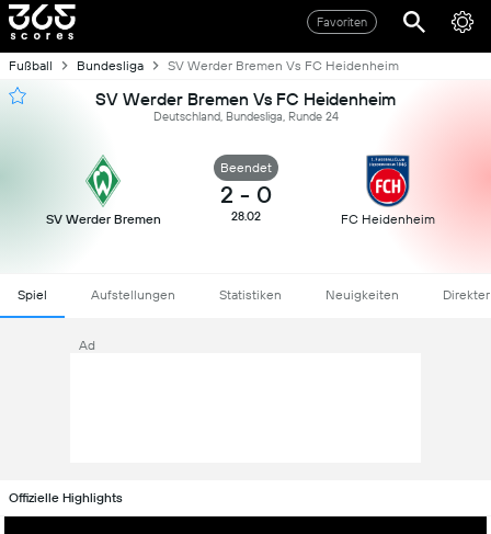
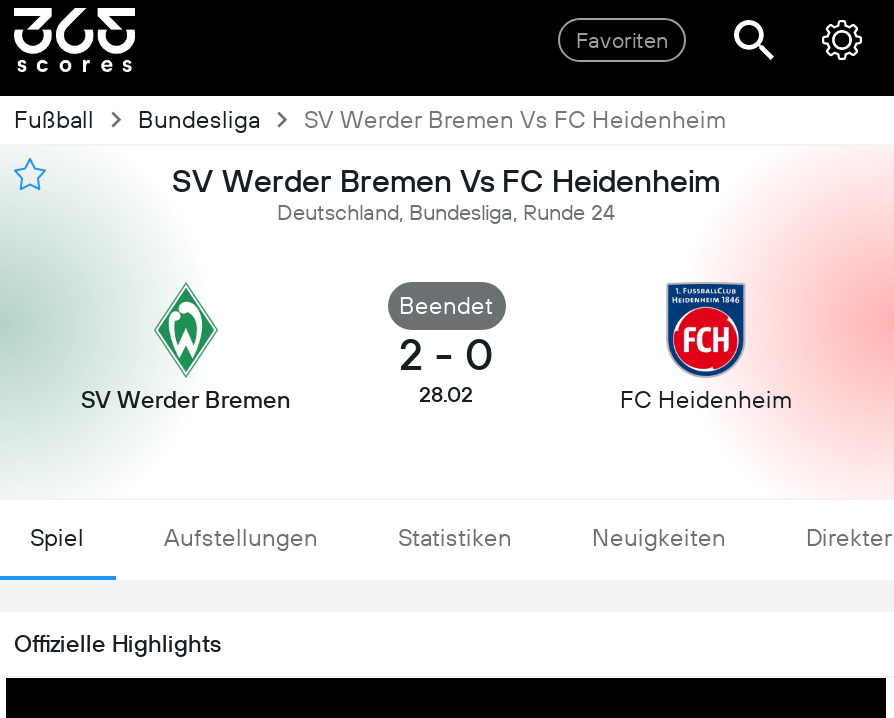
- Ad
